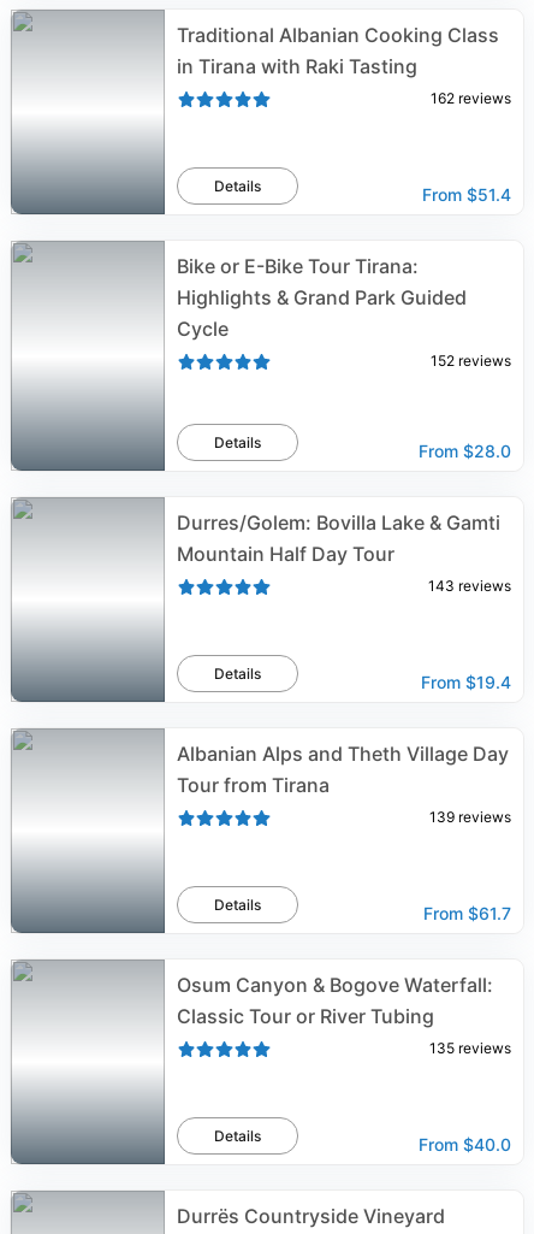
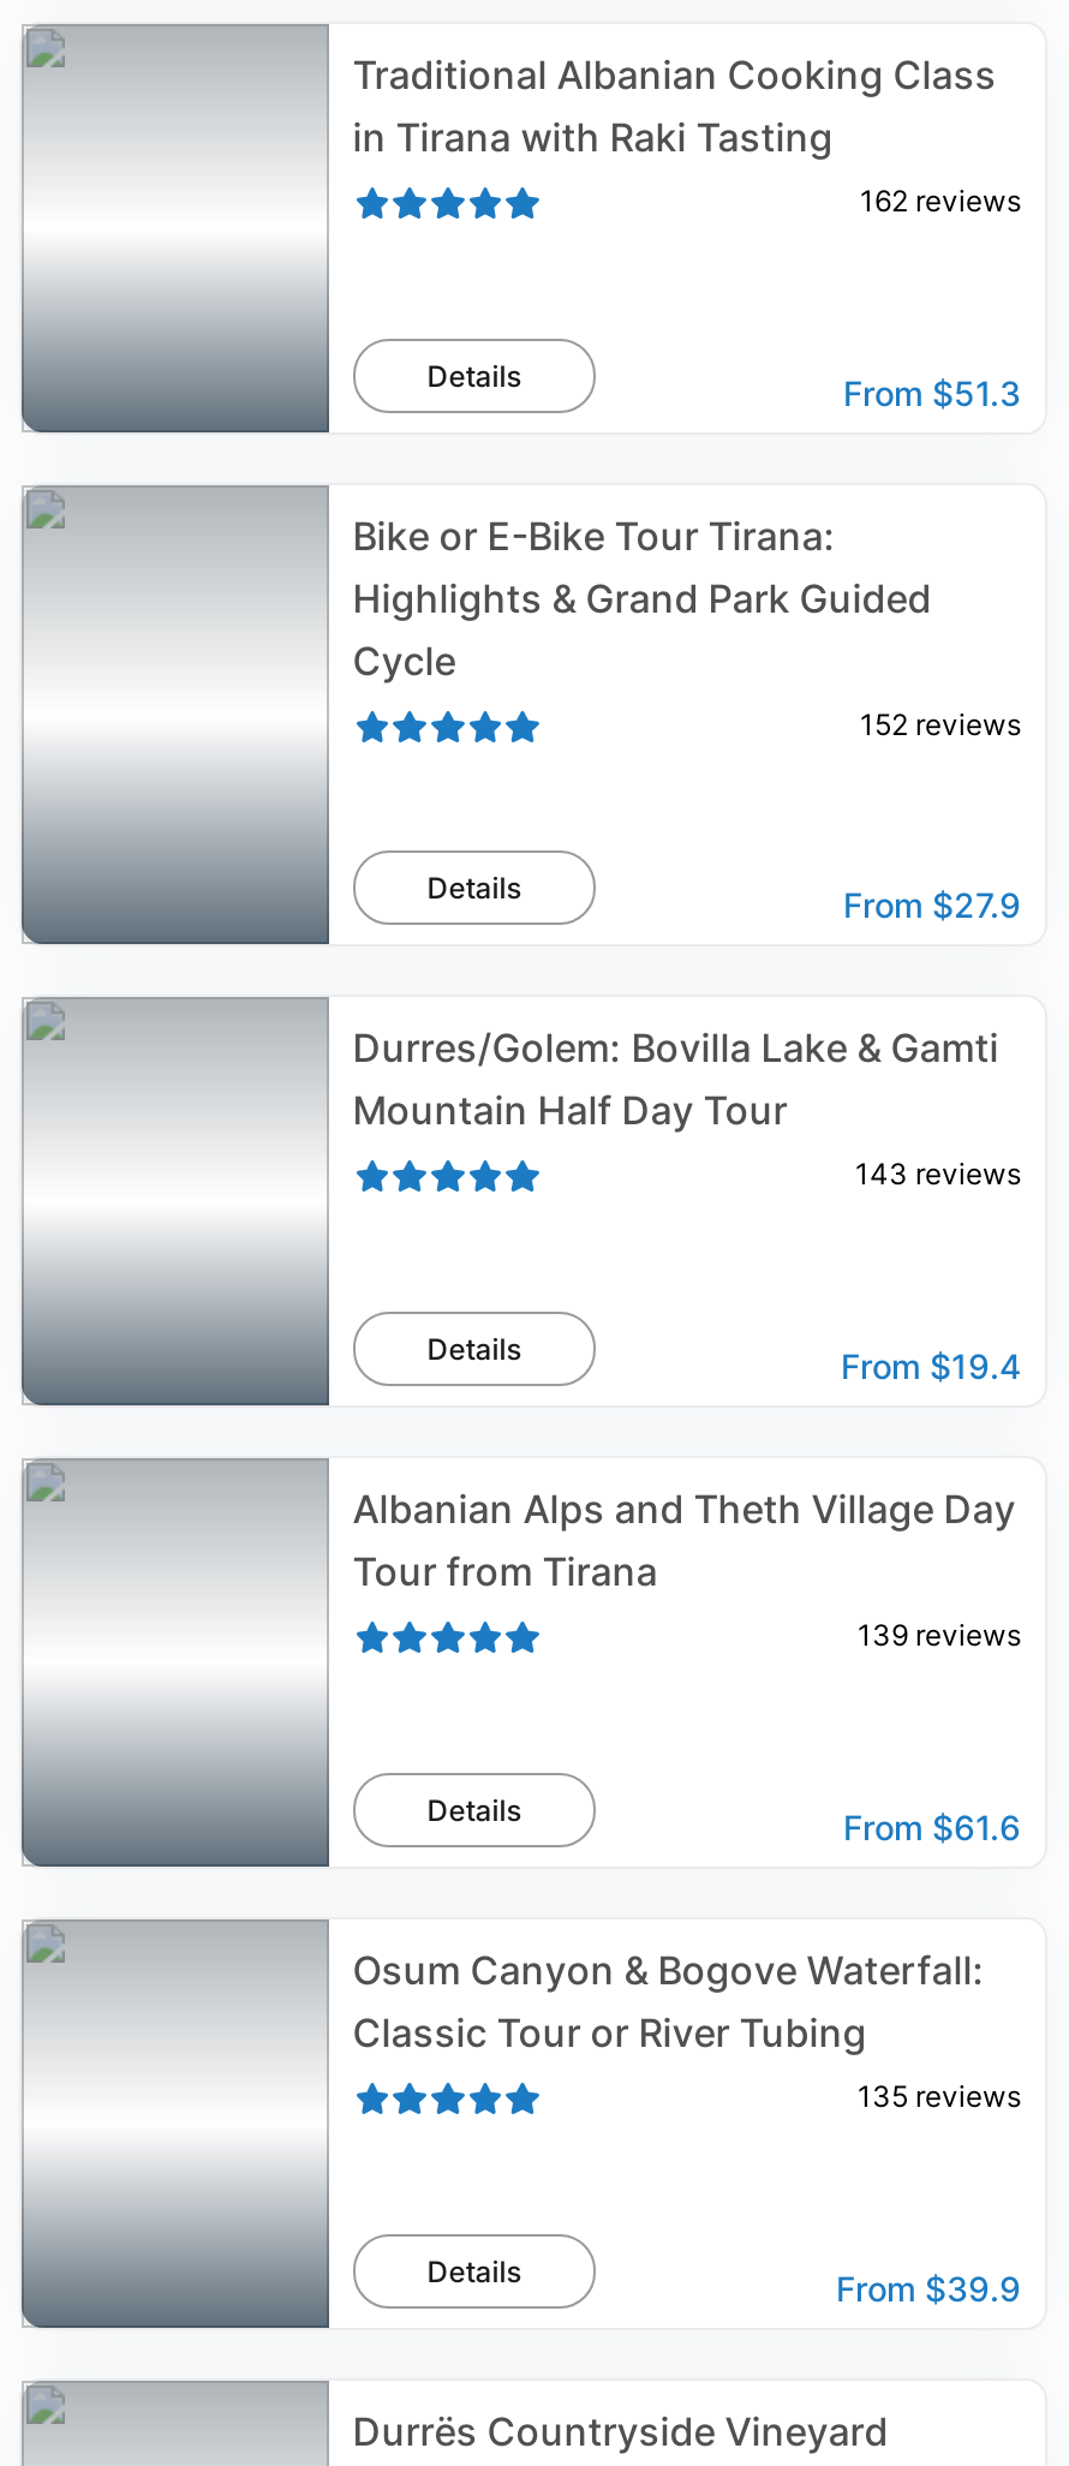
- From $51.4
+ From $51.3

- From $28.0
+ From $27.9

- From $61.7
+ From $61.6

- From $40.0
+ From $39.9
